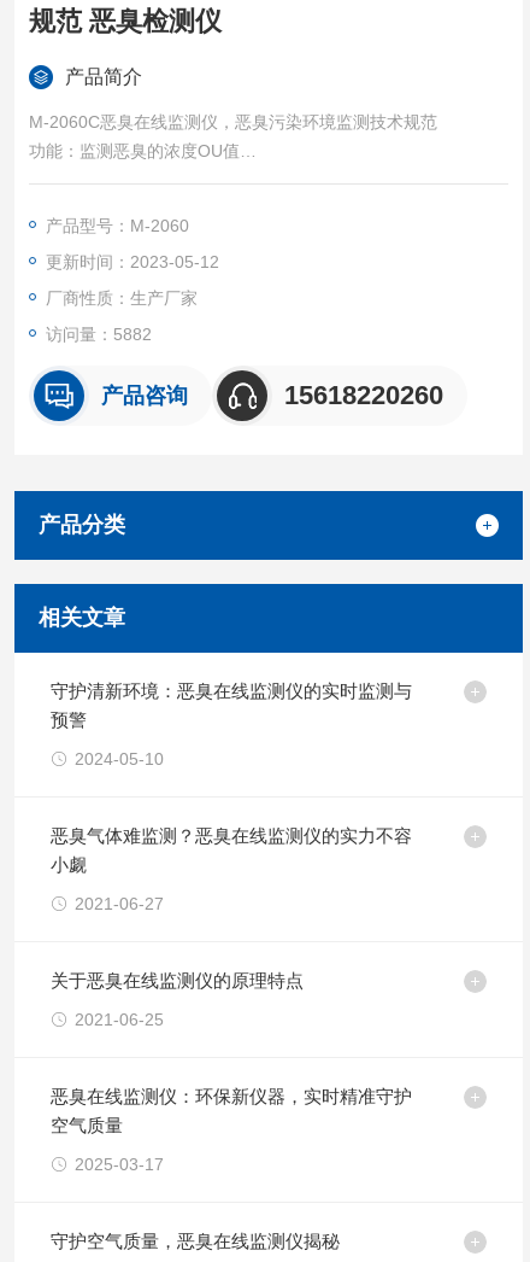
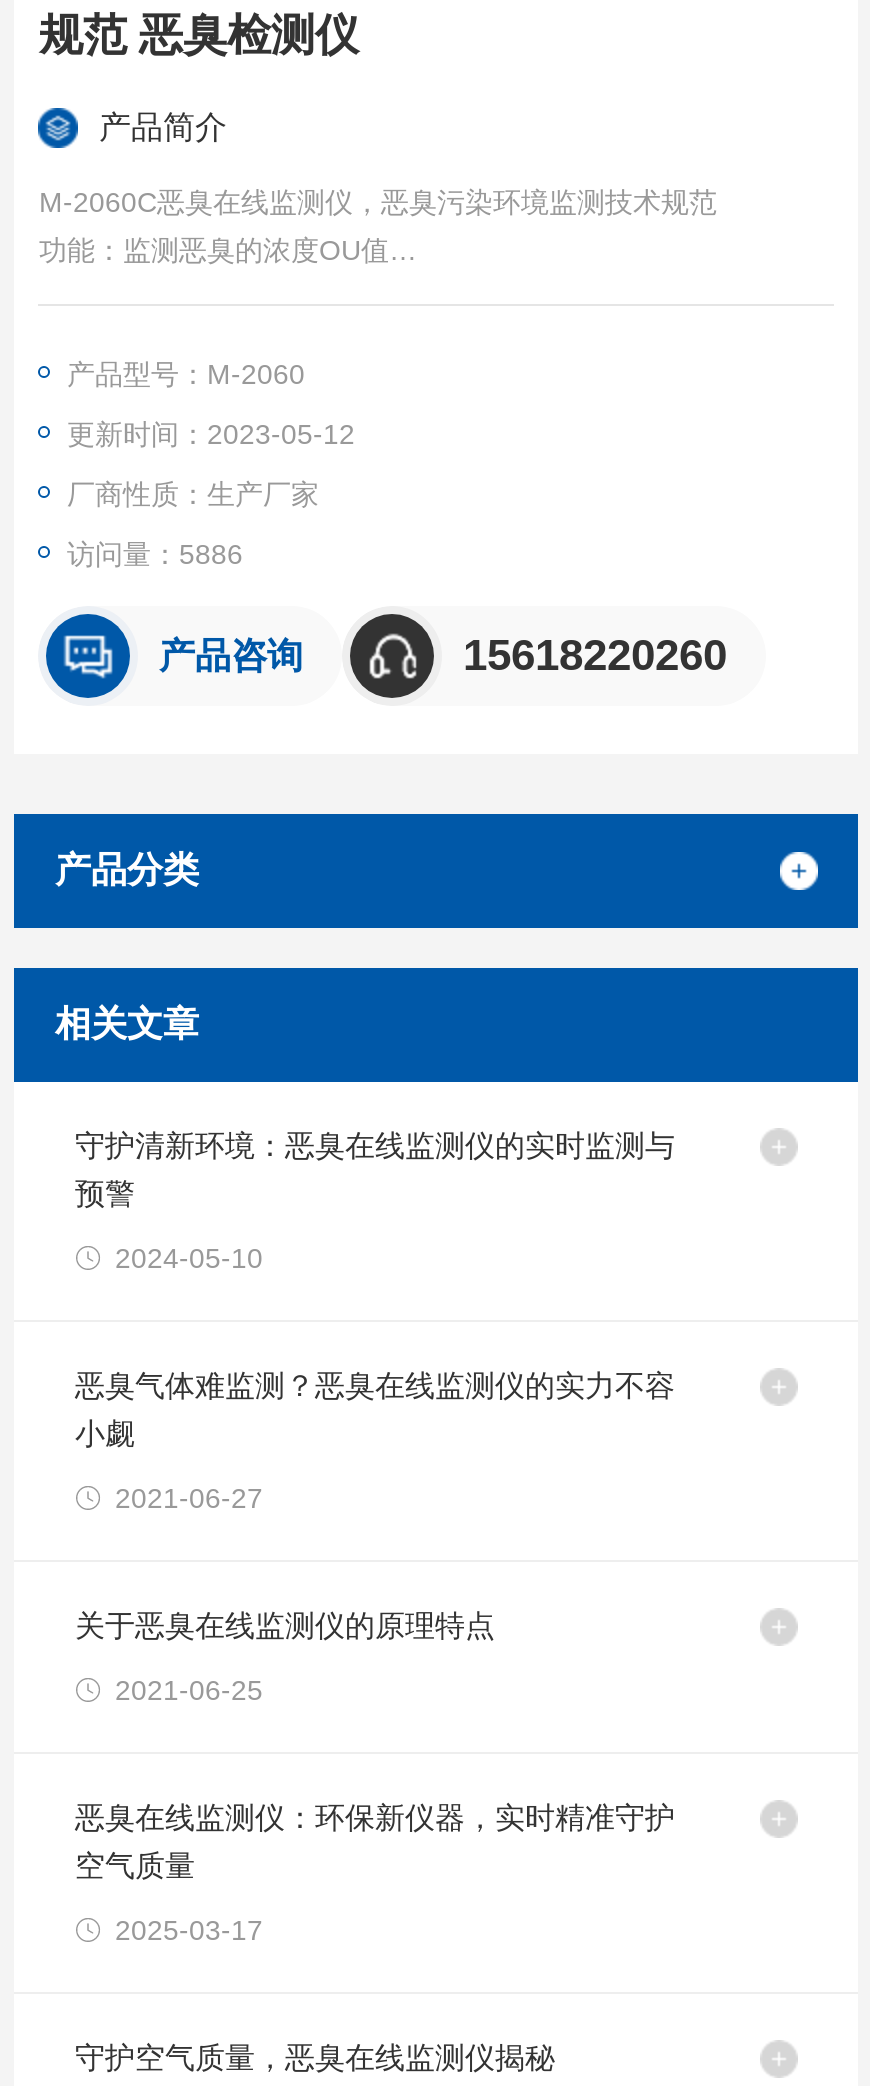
- 访问量：5882
+ 访问量：5886
